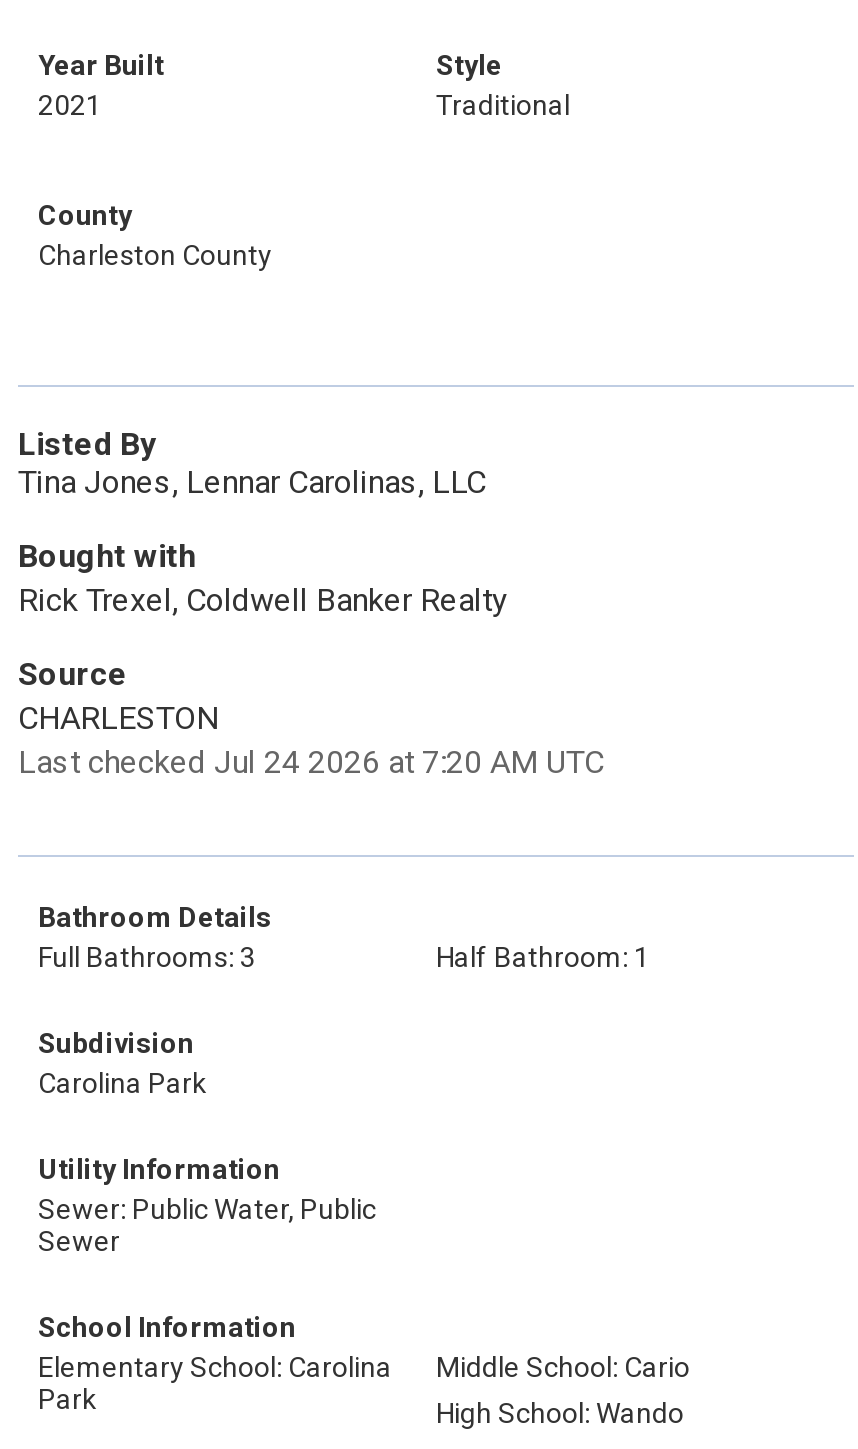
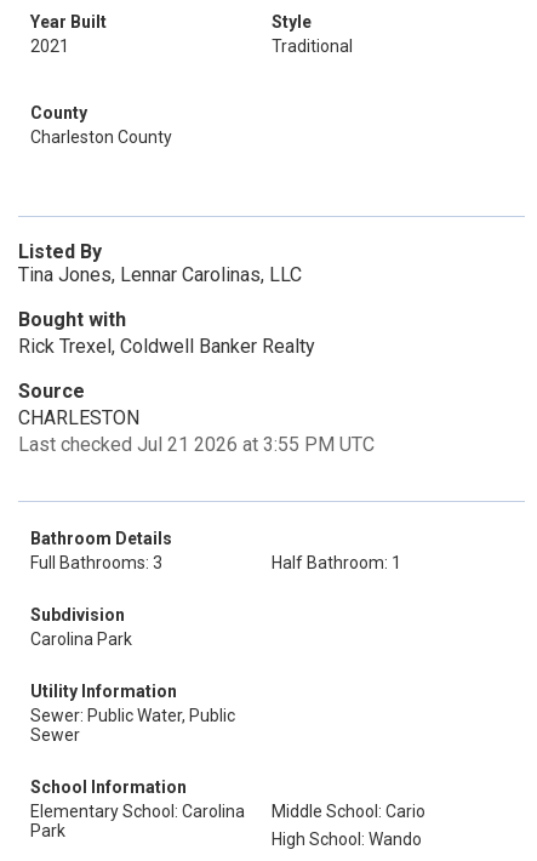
- Last checked Jul 24 2026 at 7:20 AM UTC
+ Last checked Jul 21 2026 at 3:55 PM UTC
